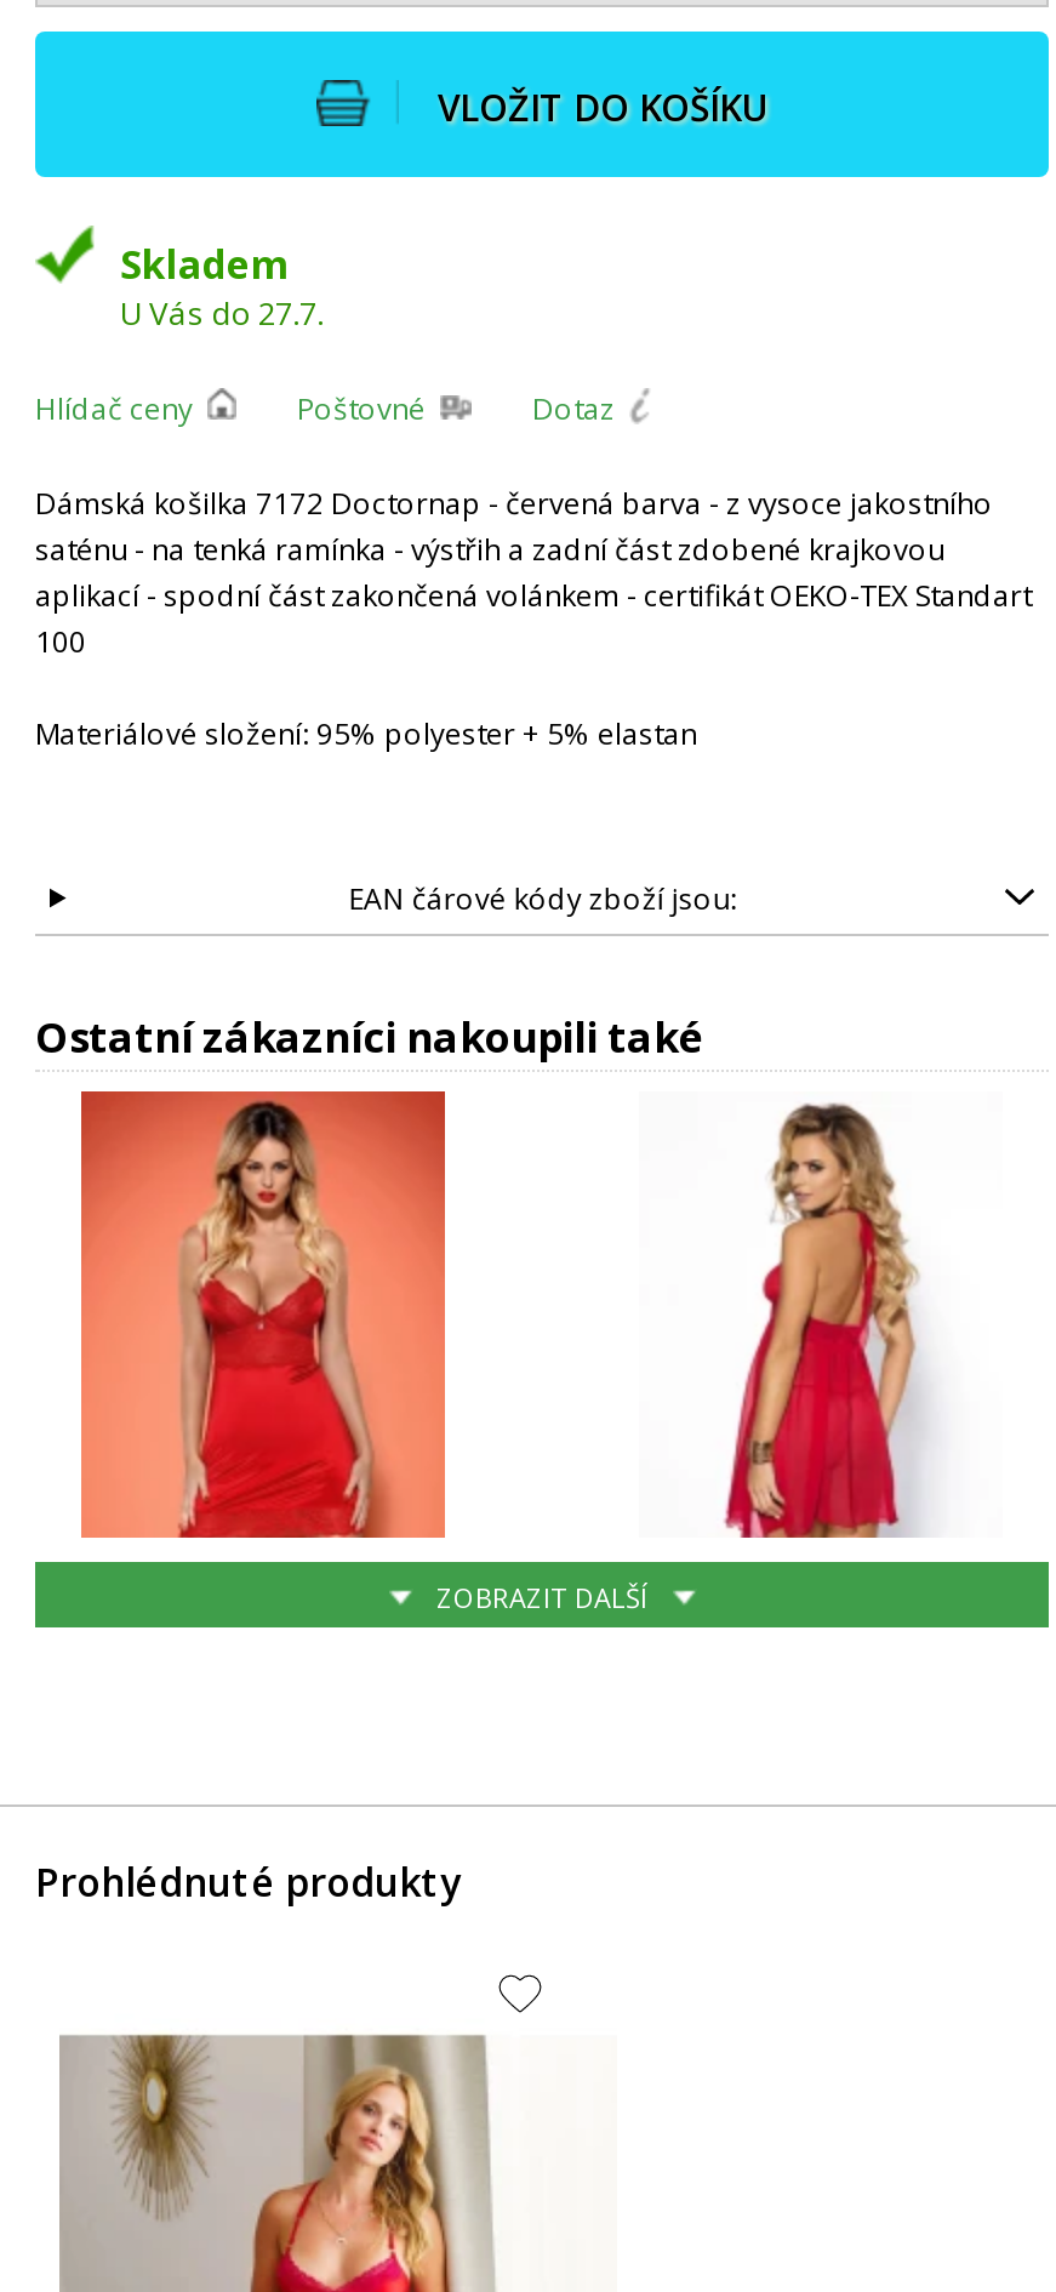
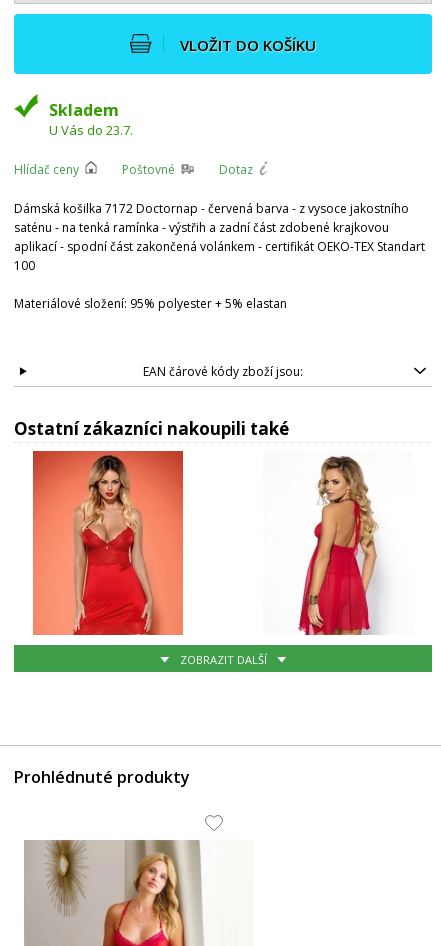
- U Vás do 27.7.
+ U Vás do 23.7.
